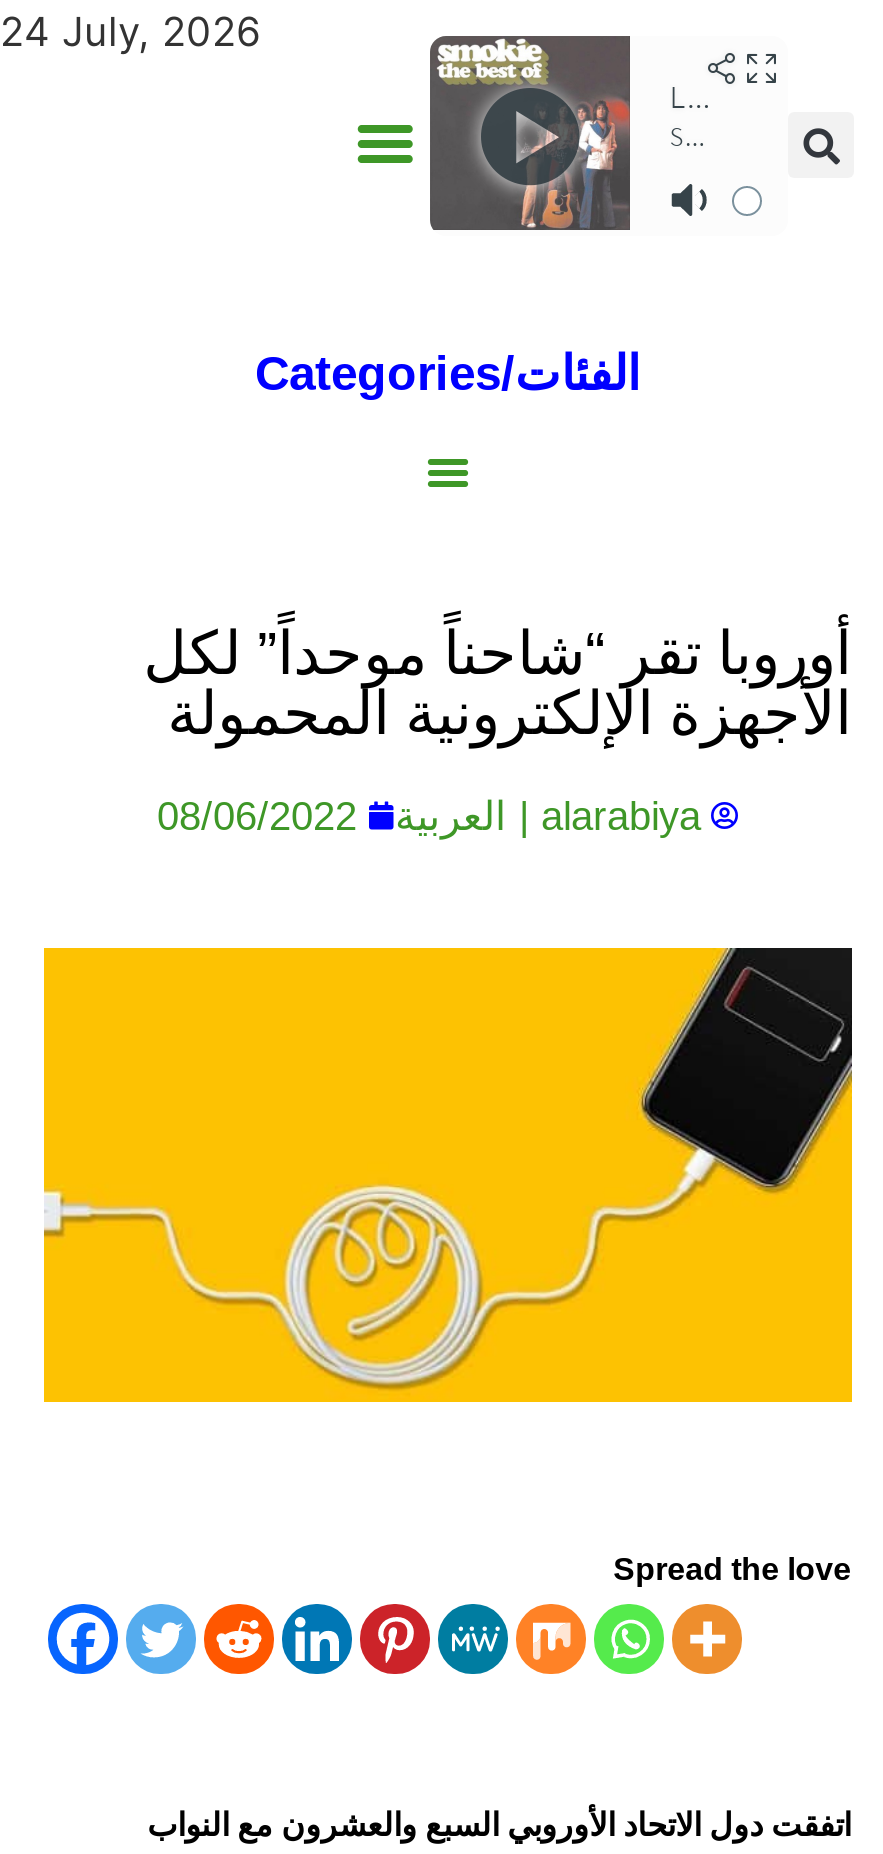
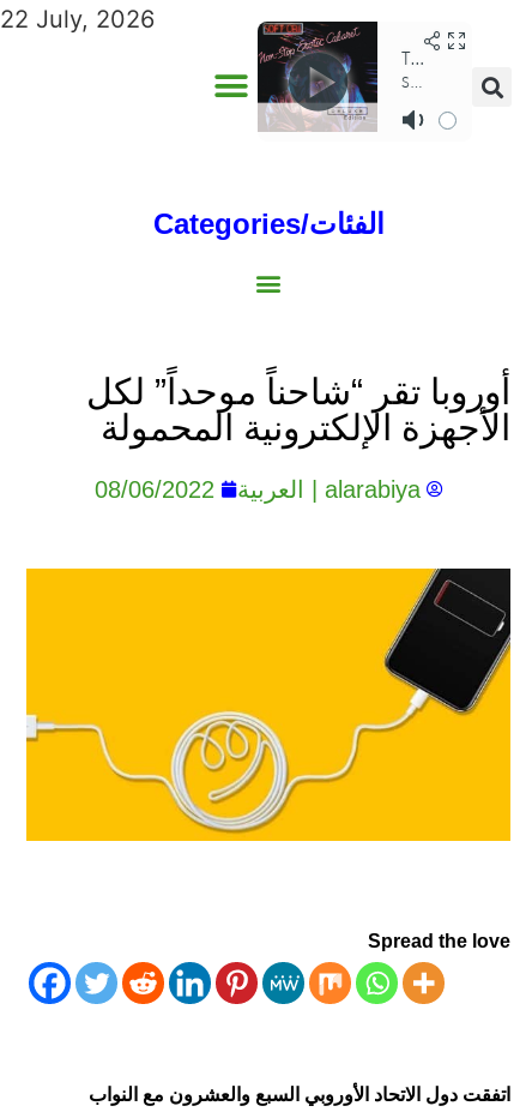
- 24 July, 2026
+ 22 July, 2026

- [image]
+ [image]
